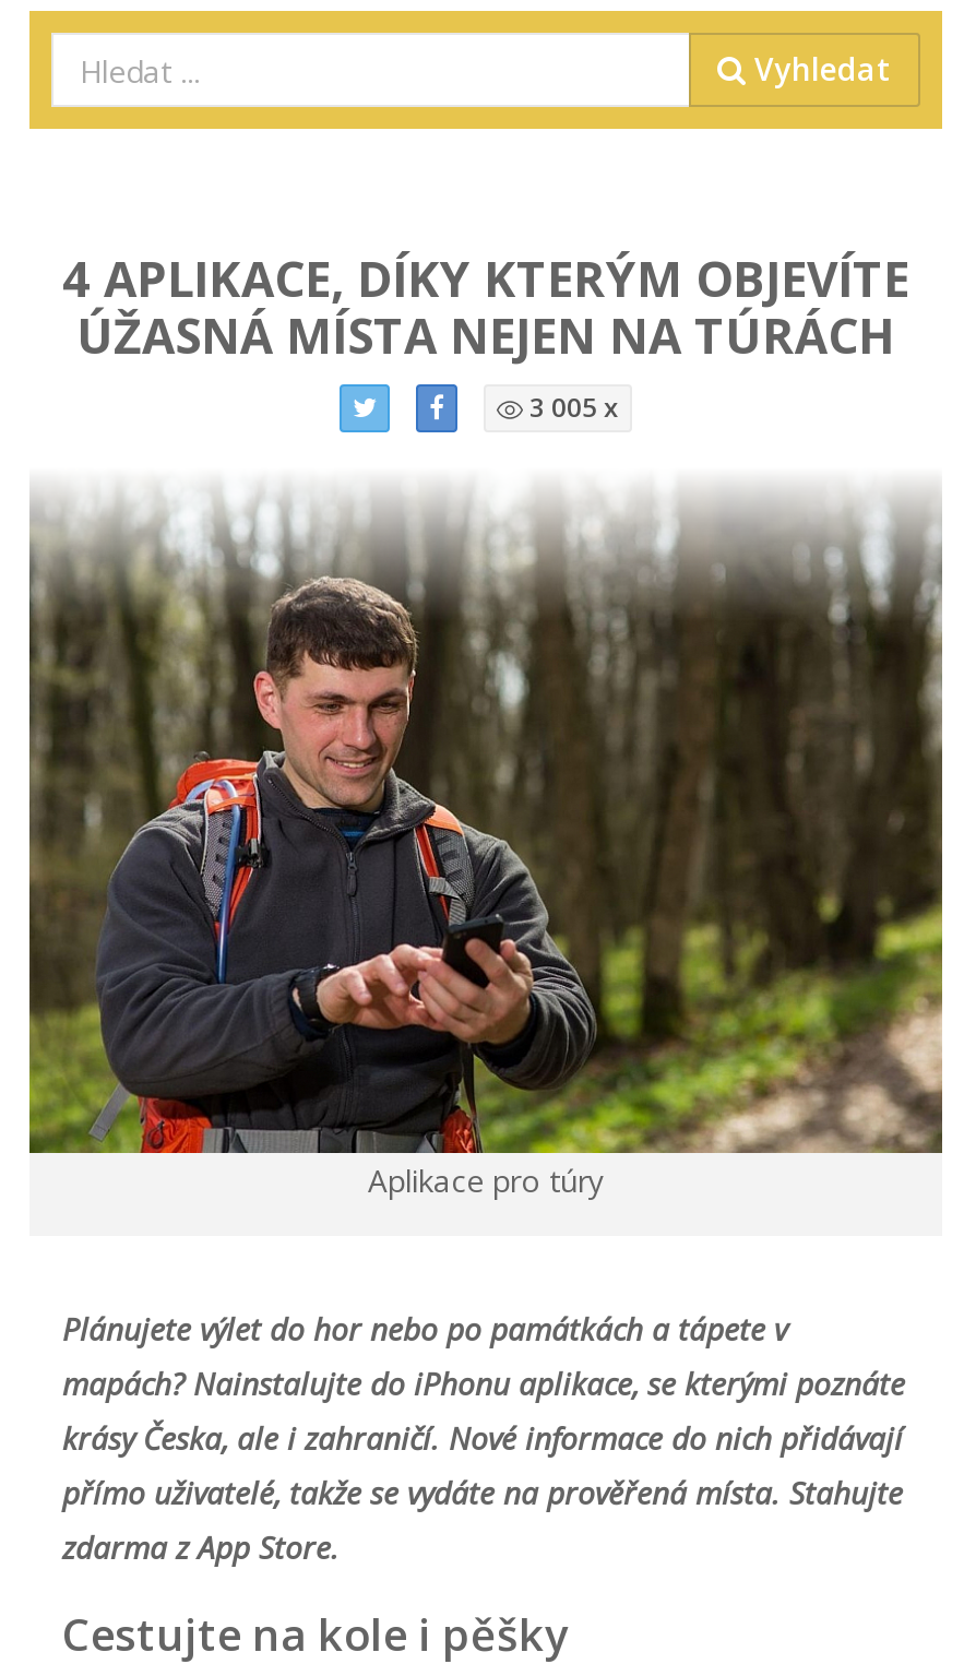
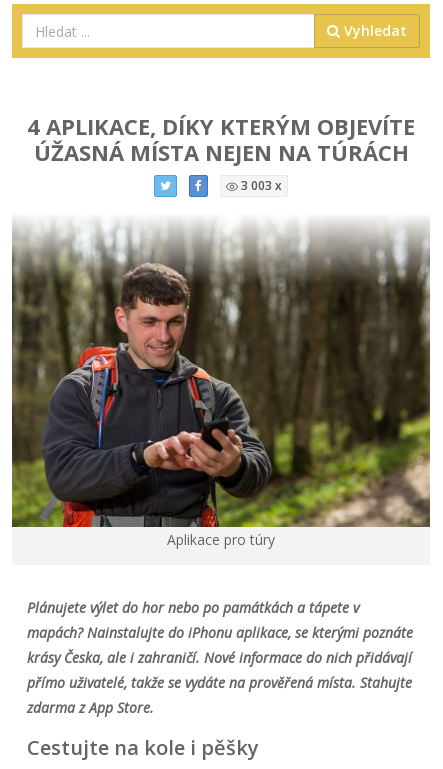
- 3 005 x
+ 3 003 x
